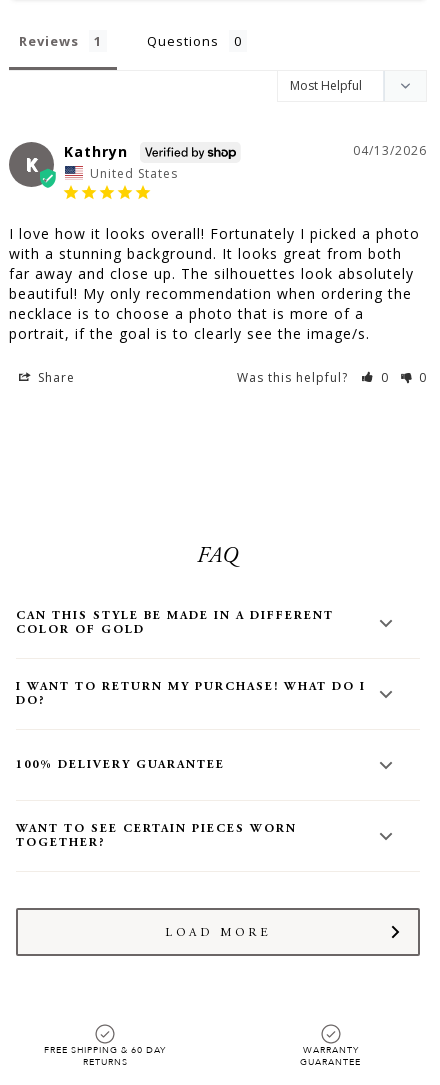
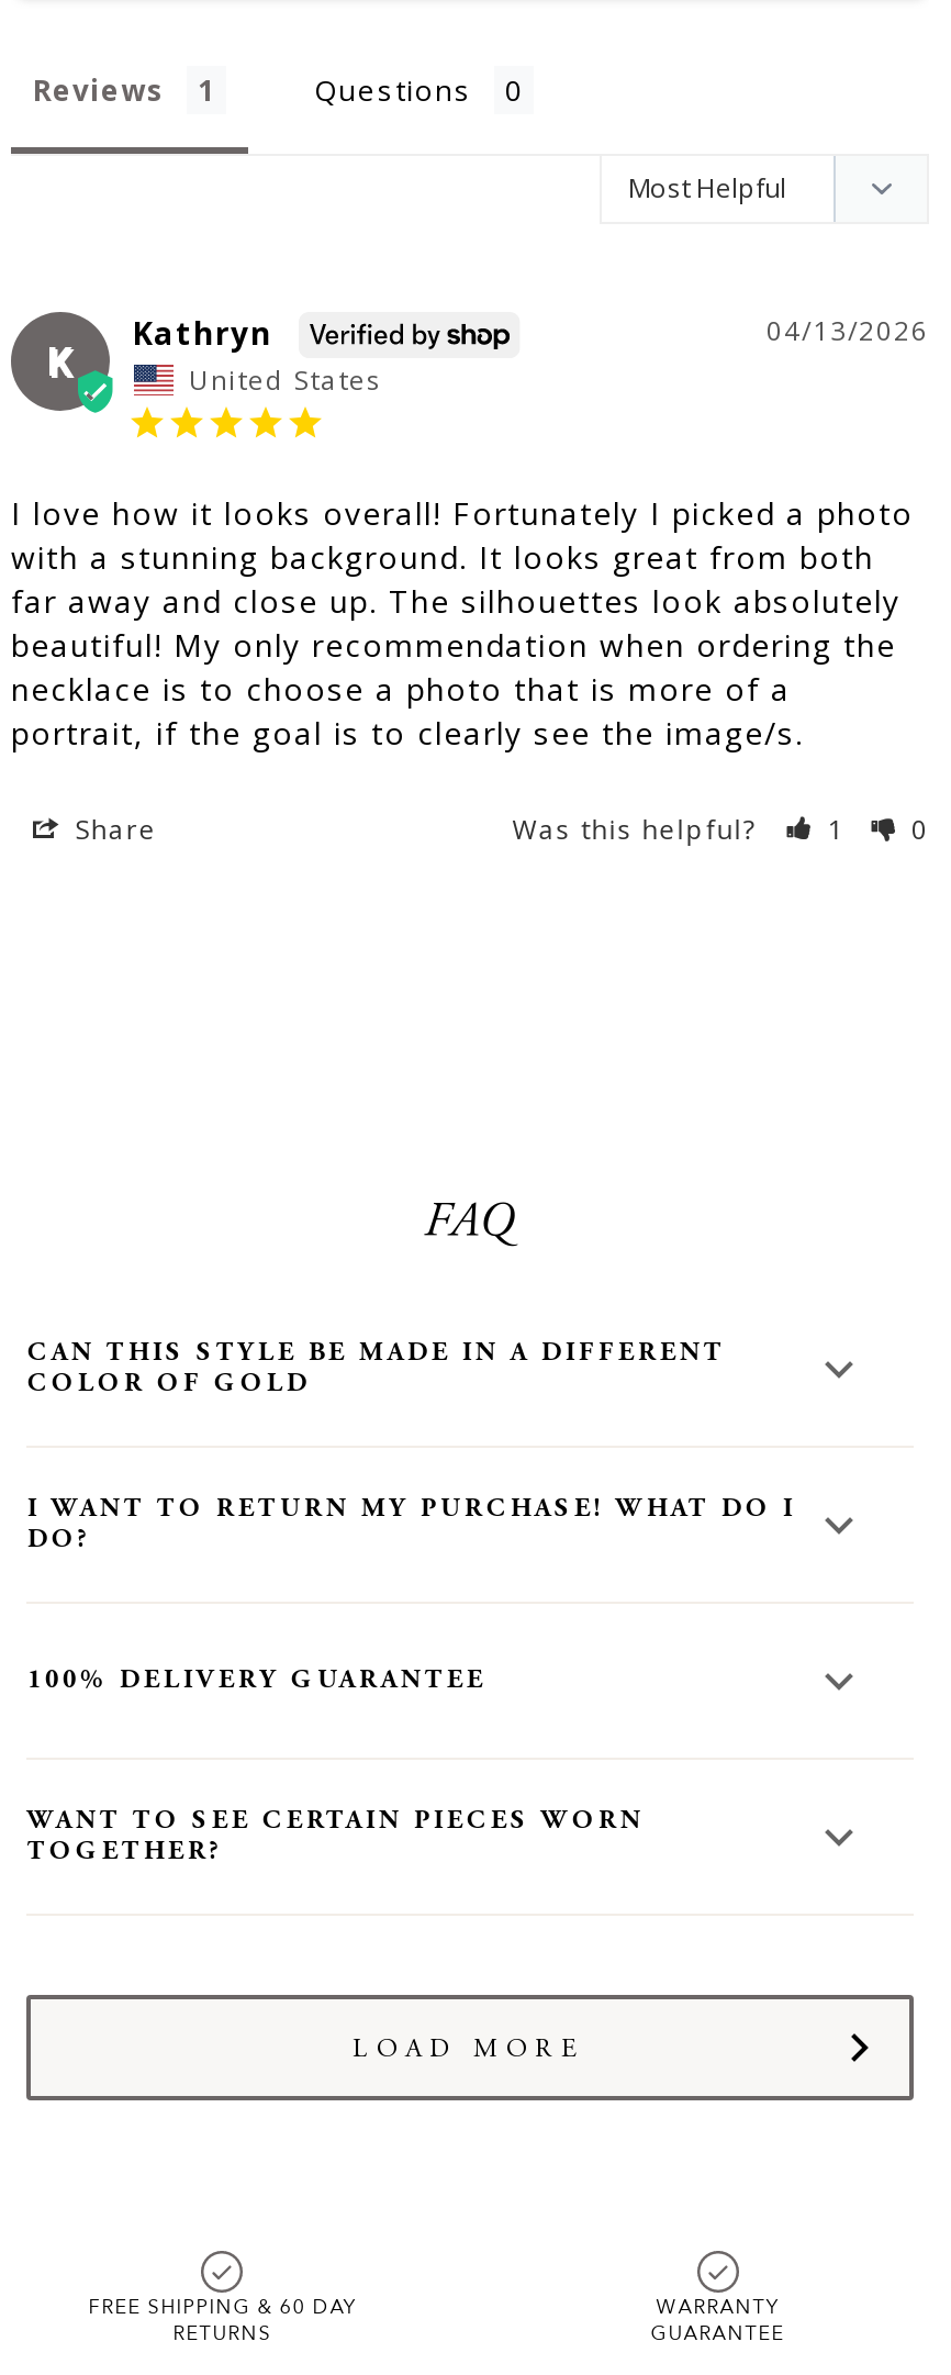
- Was this helpful? 0 0
+ Was this helpful? 1 0
